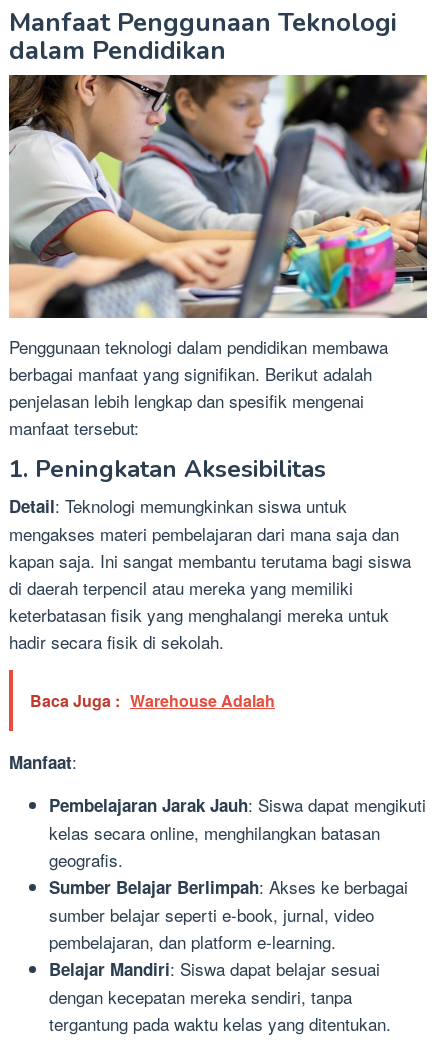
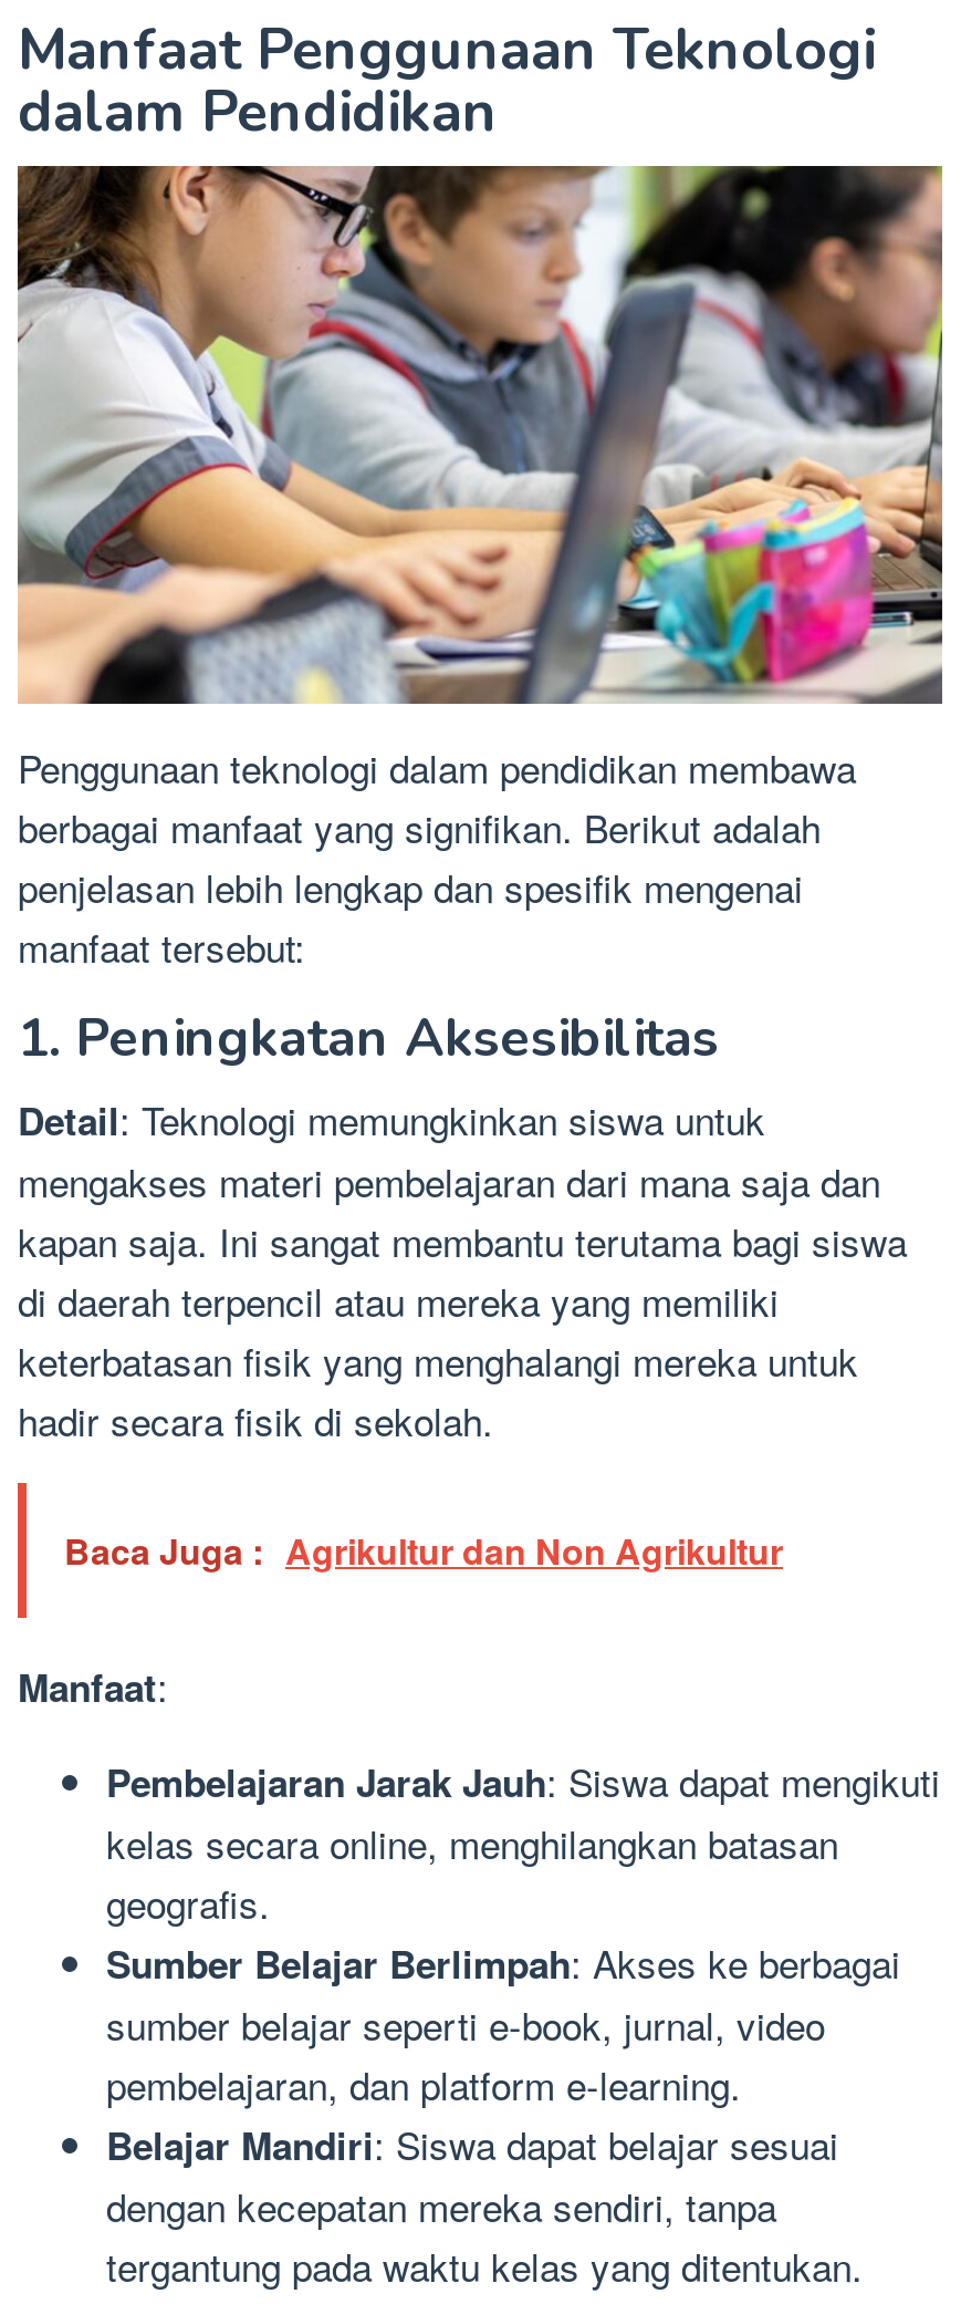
- Baca Juga : Warehouse Adalah
+ Baca Juga : Agrikultur dan Non Agrikultur
